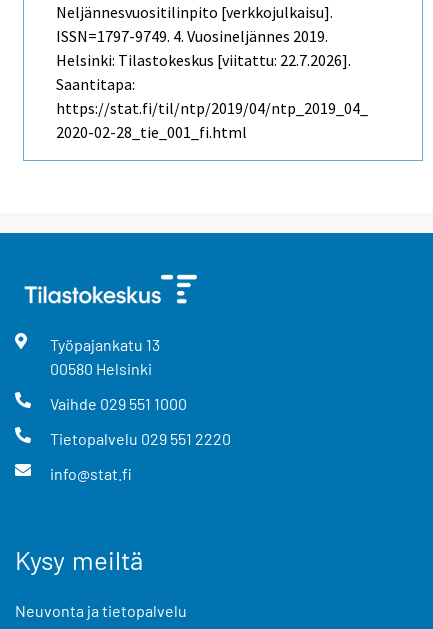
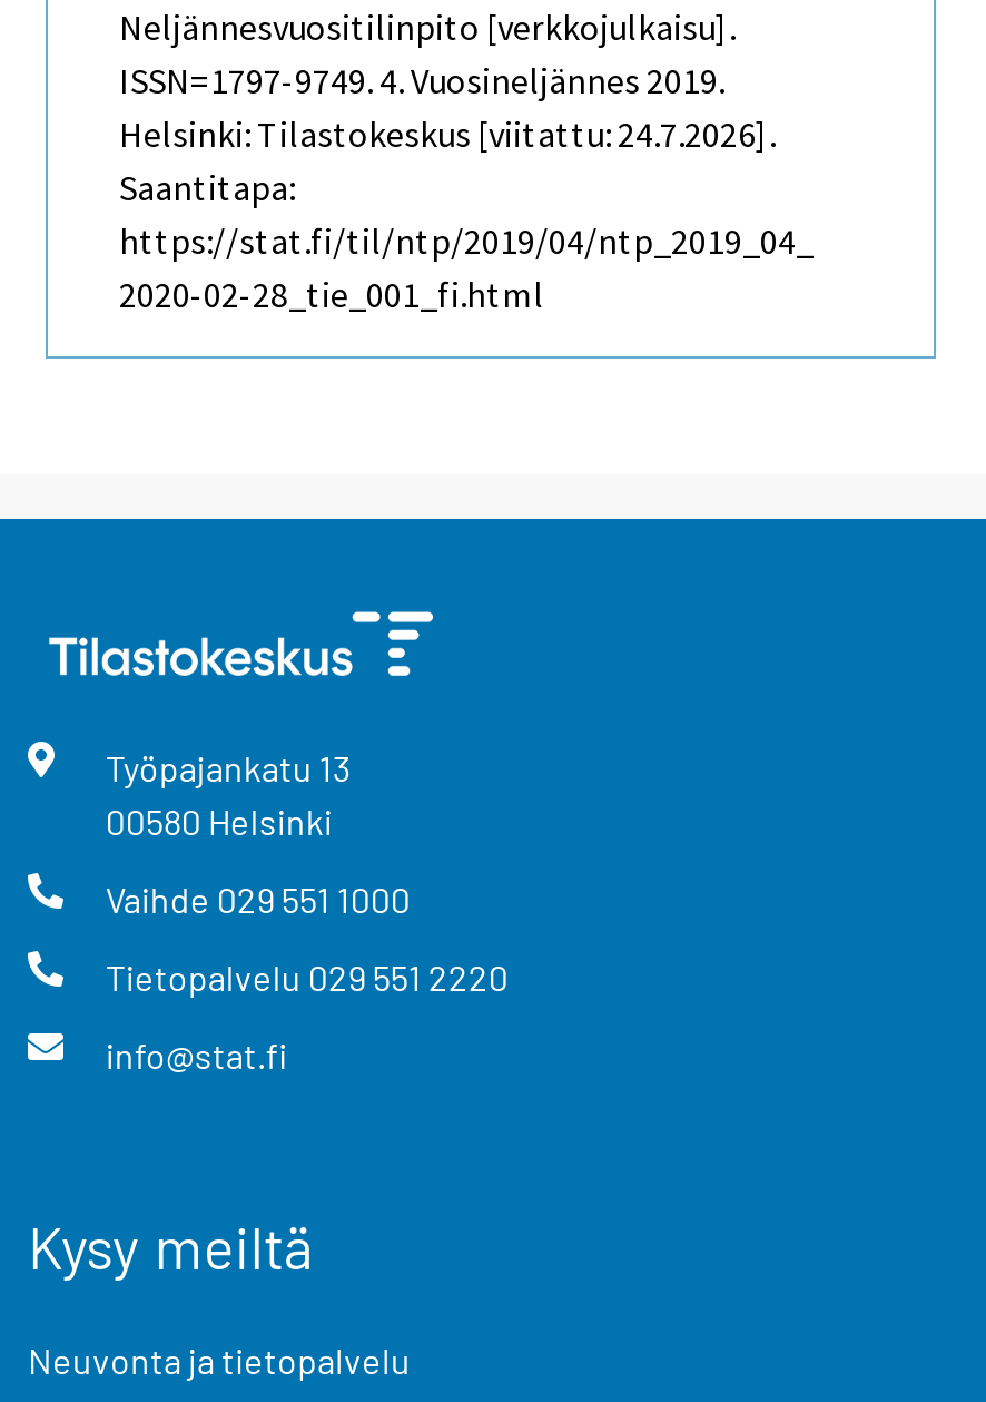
- Helsinki: Tilastokeskus [viitattu: 22.7.2026].
+ Helsinki: Tilastokeskus [viitattu: 24.7.2026].
